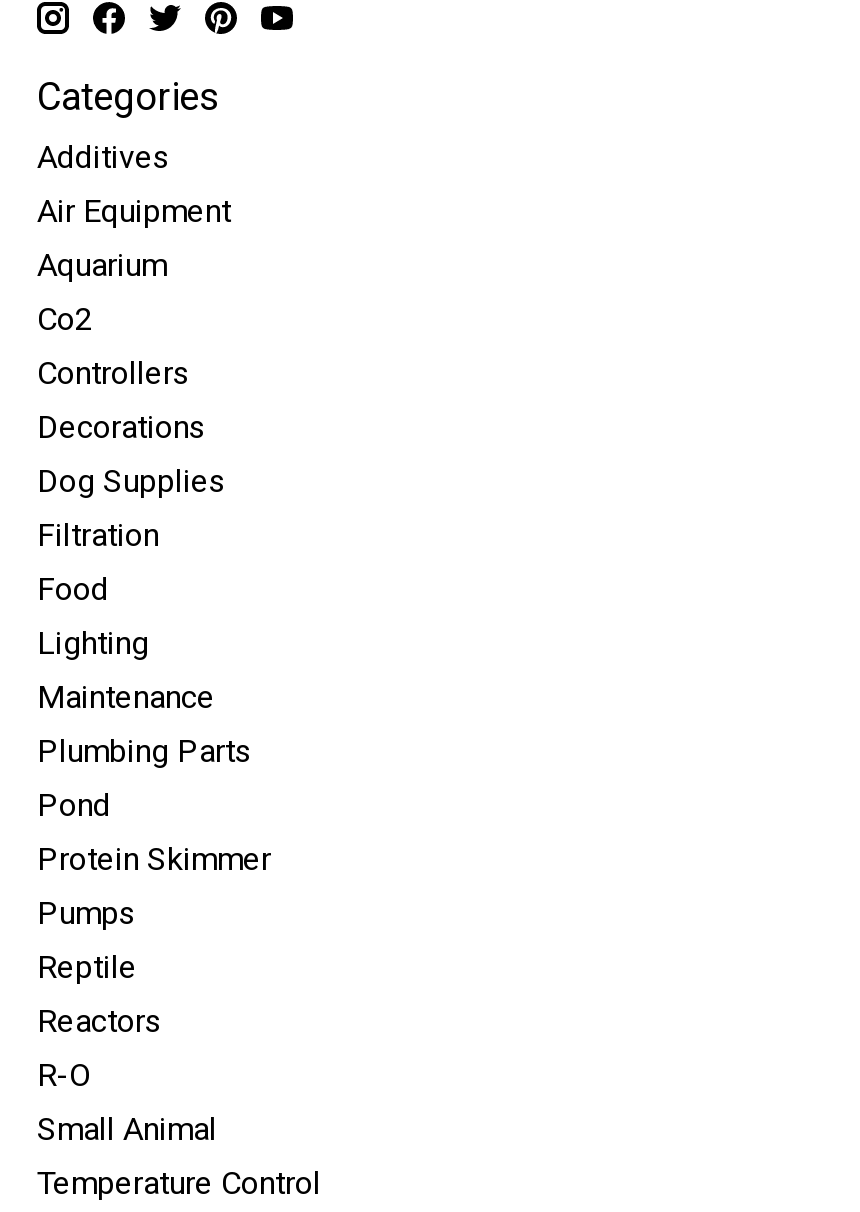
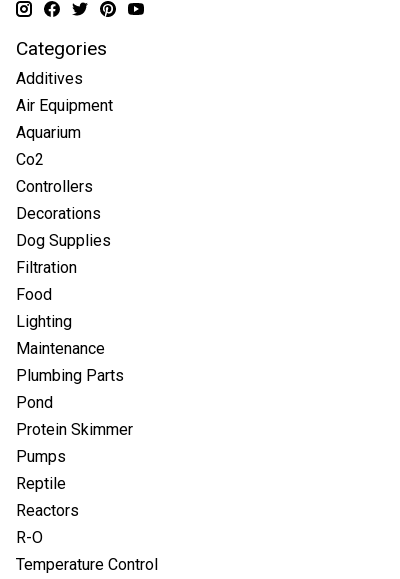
- Small Animal
